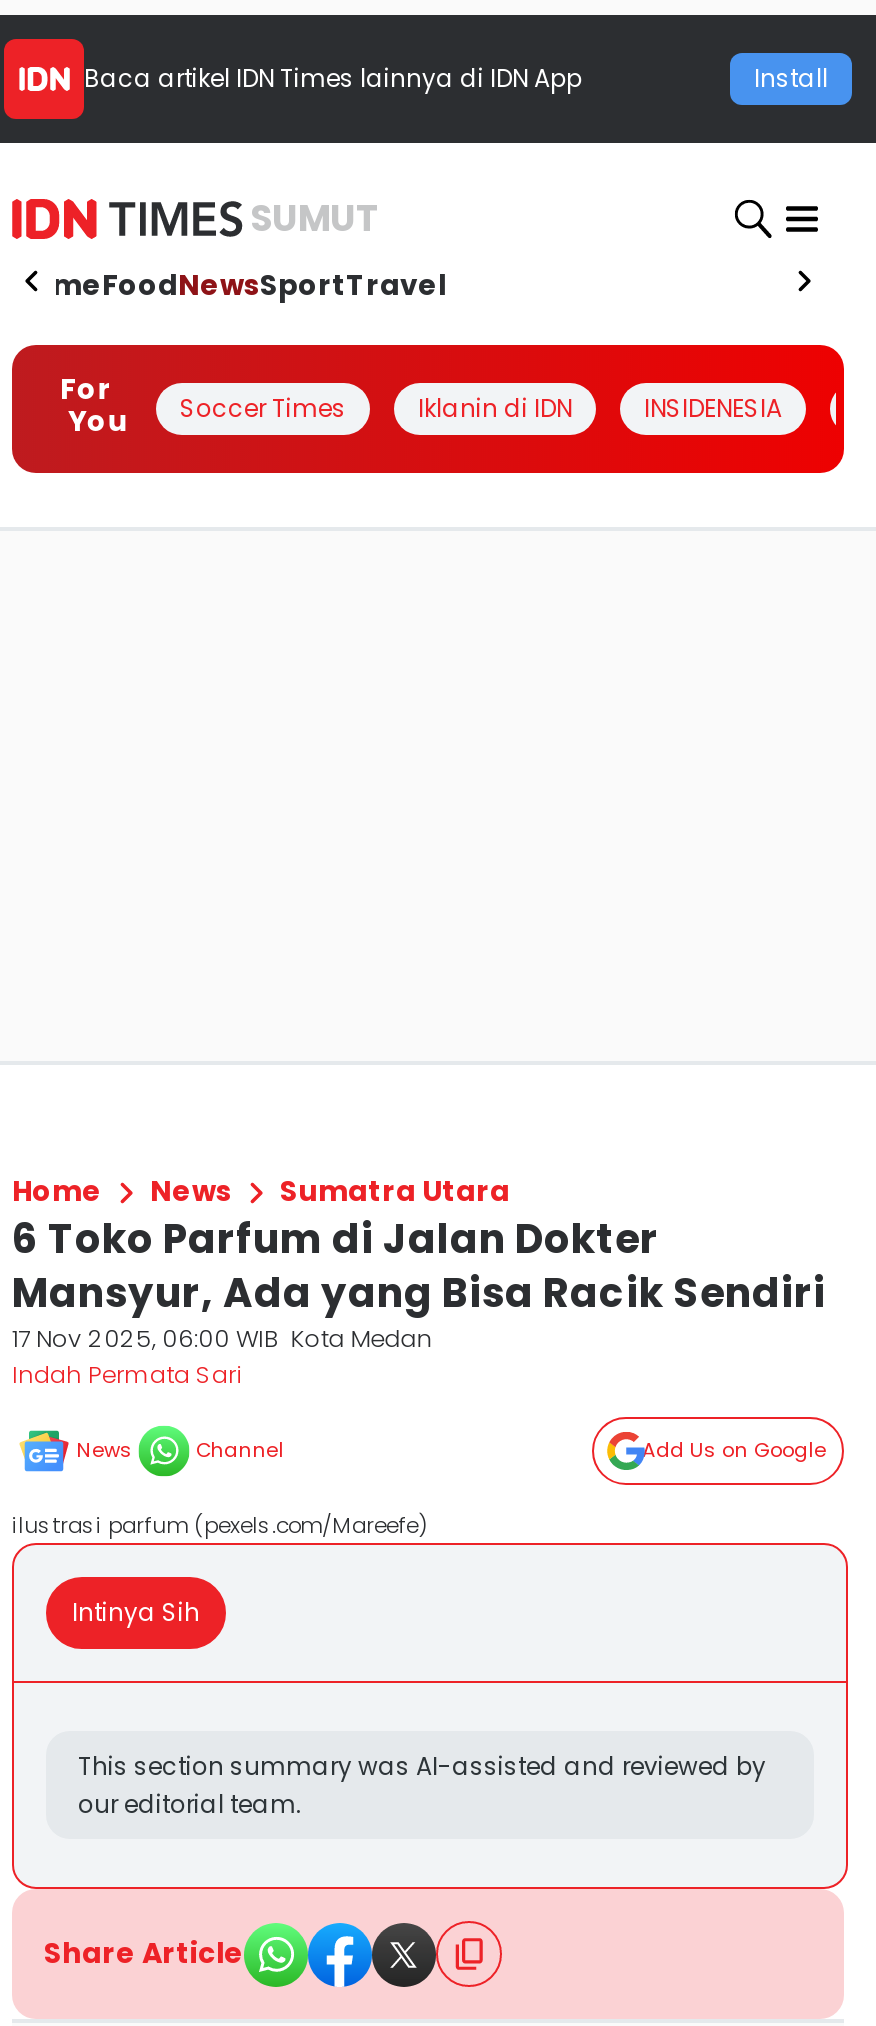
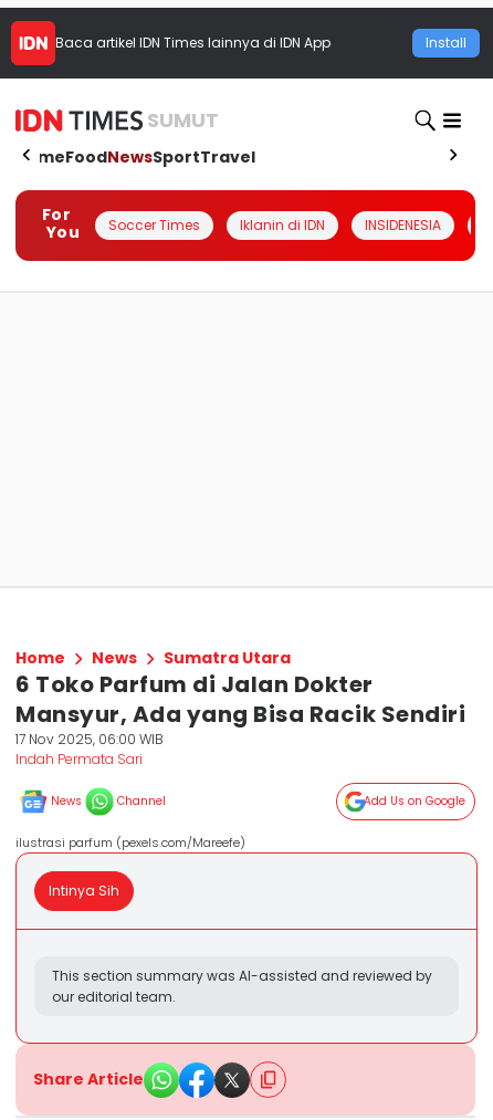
- 17 Nov 2025, 06:00 WIB Kota Medan
+ 17 Nov 2025, 06:00 WIB
